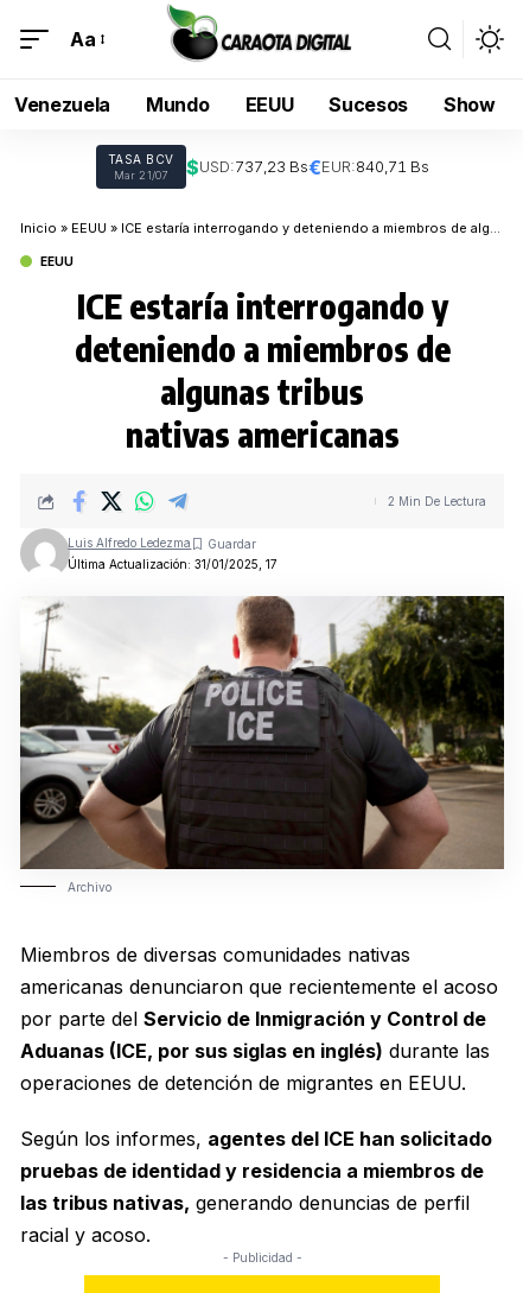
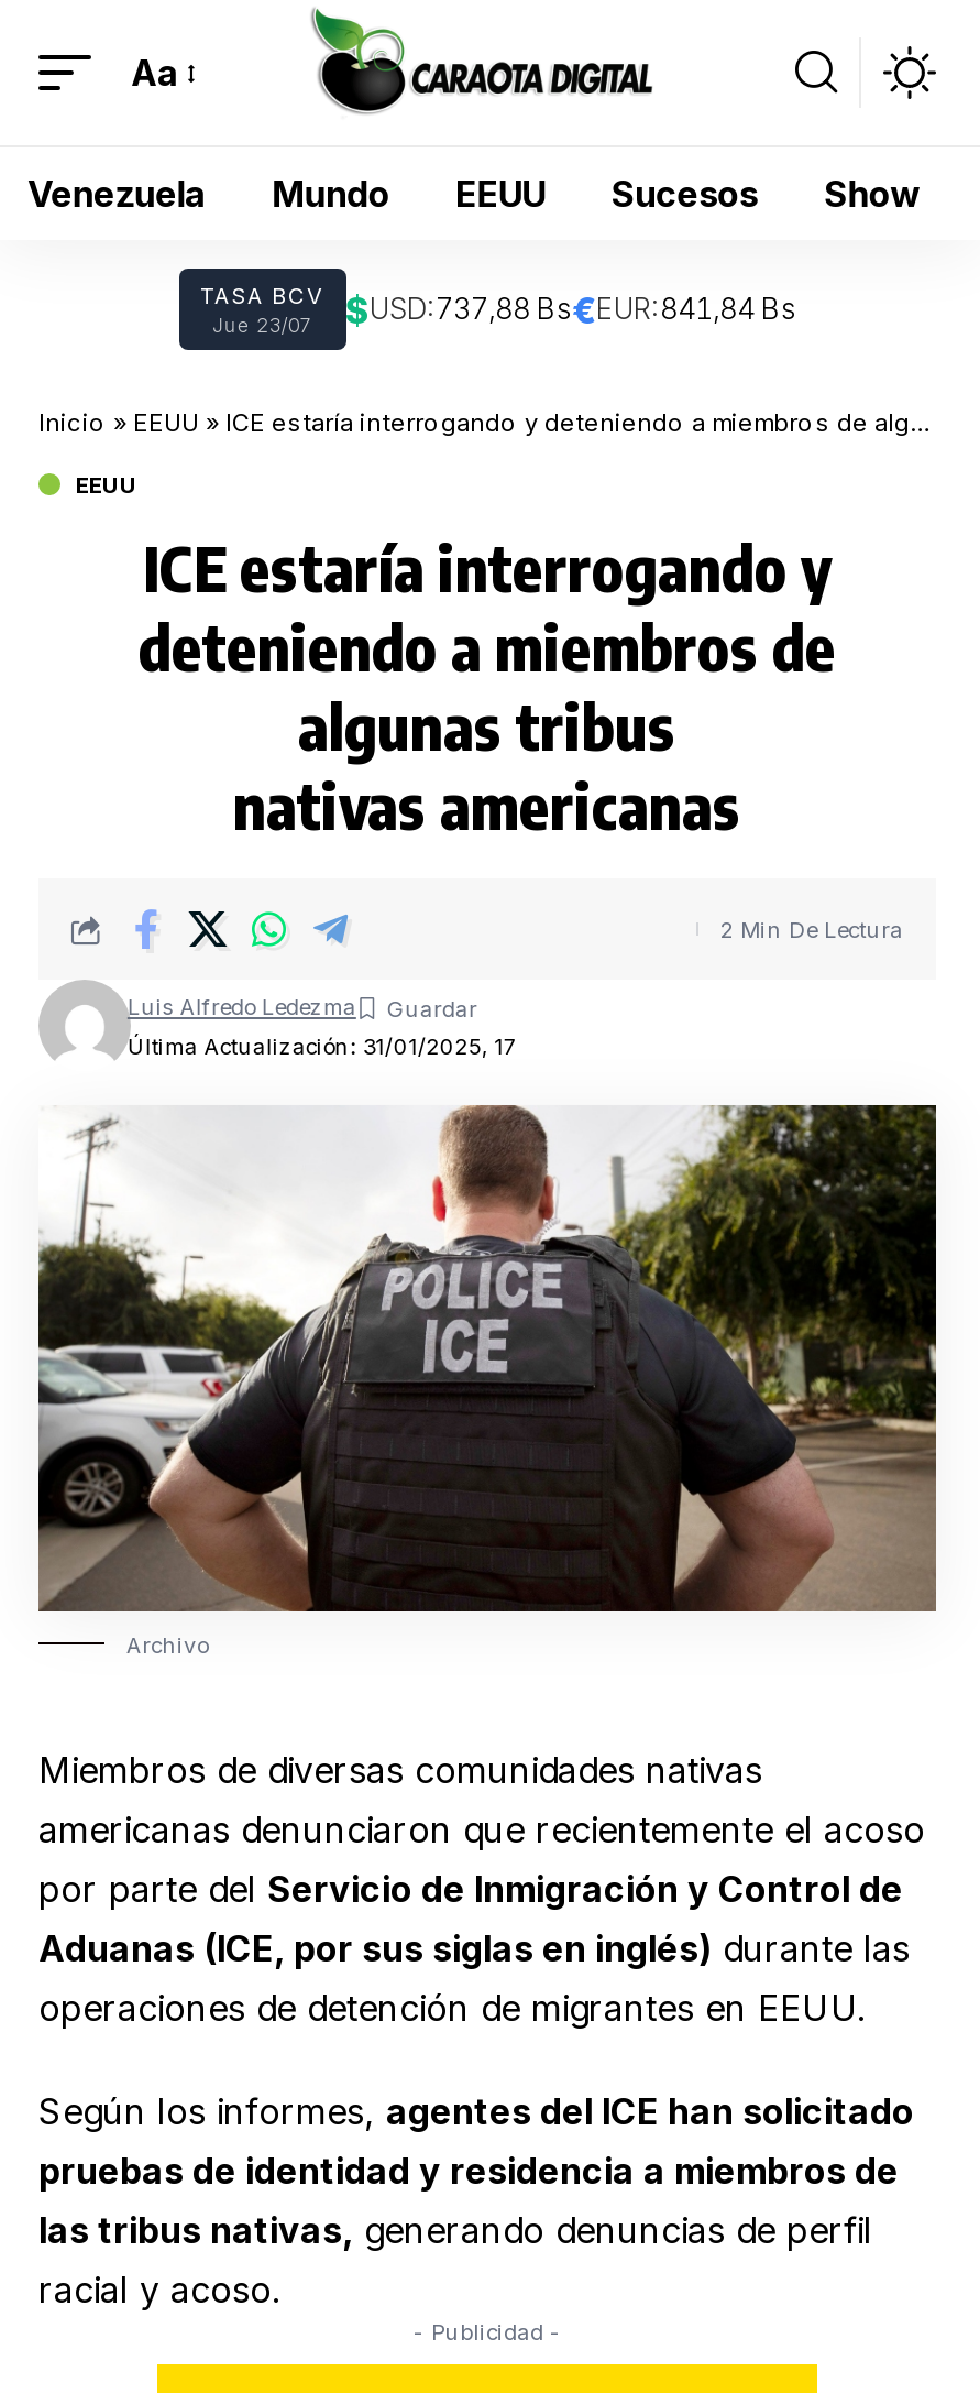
- Mar 21/07
- $USD:737,23 Bs€EUR:840,71 Bs
+ Jue 23/07
+ $USD:737,88 Bs€EUR:841,84 Bs
